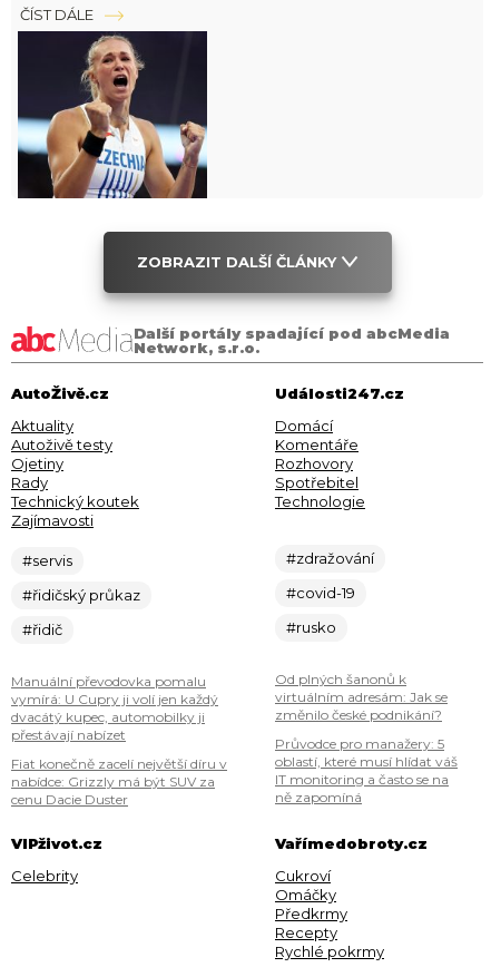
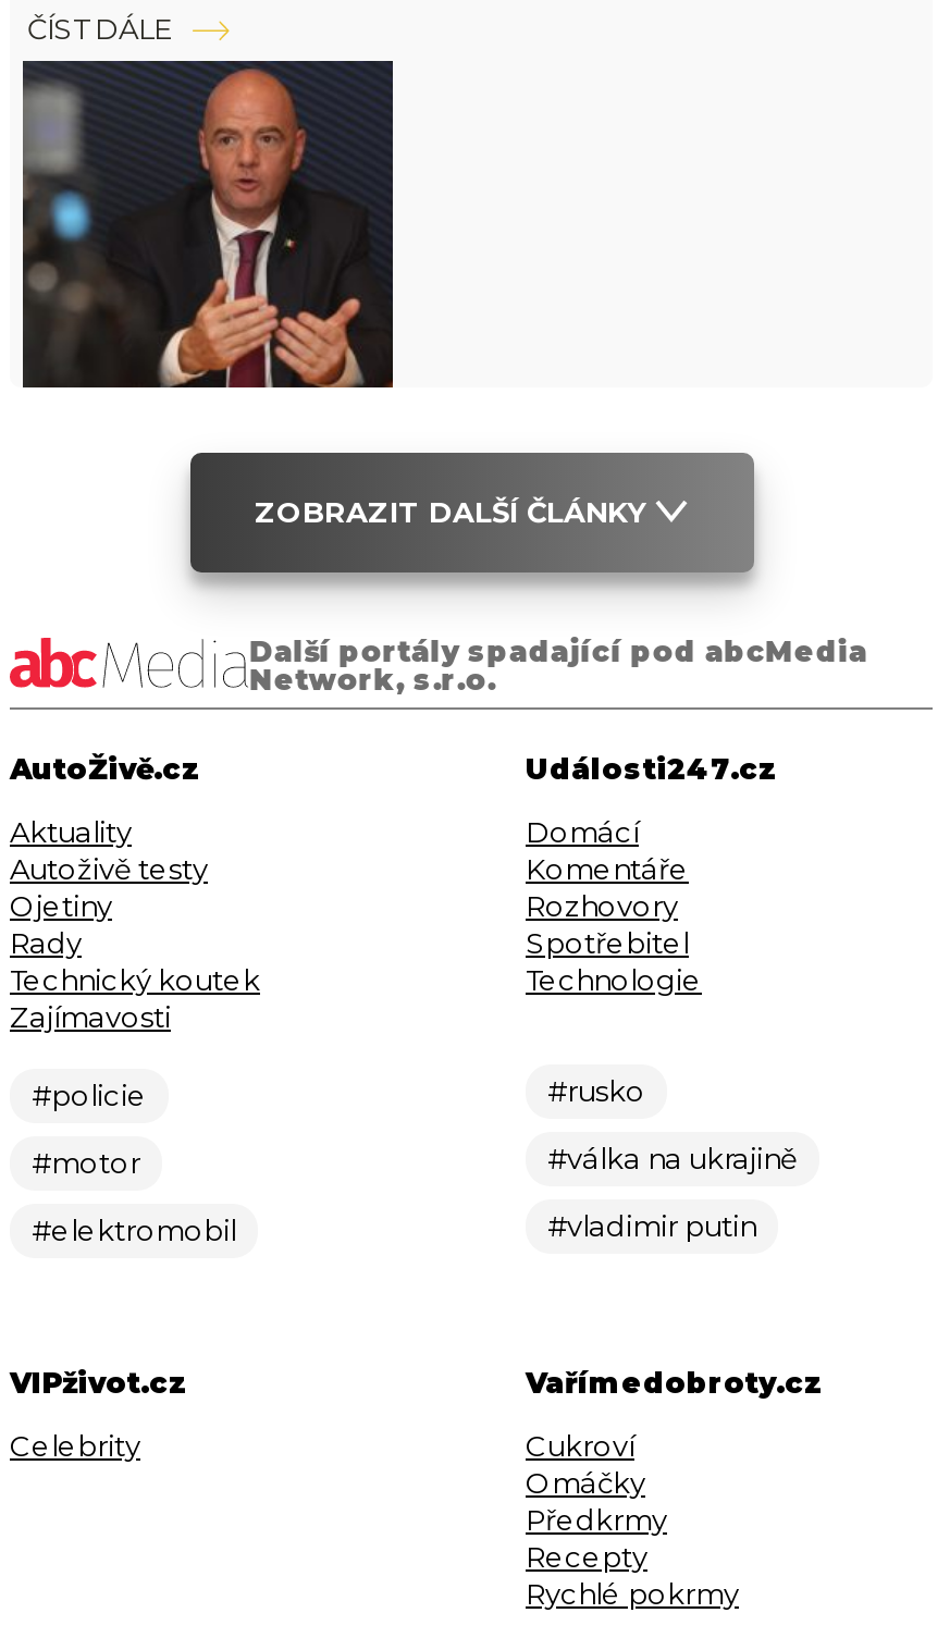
- [image]
+ [image]

- #servis
- #řidičský průkaz
- #řidič
- Manuální převodovka pomalu
- vymírá: U Cupry ji volí jen každý
- dvacátý kupec, automobilky ji
- přestávají nabízet
- Fiat konečně zacelí největší díru v
- nabídce: Grizzly má být SUV za
- cenu Dacie Duster
+ #policie
+ #motor
+ #elektromobil

- #zdražování
- #covid-19

- Od plných šanonů k
- virtuálním adresám: Jak se
- změnilo české podnikání?
+ #válka na ukrajině

- Průvodce pro manažery: 5
- oblastí, které musí hlídat váš
- IT monitoring a často se na
- ně zapomíná
+ #vladimir putin
